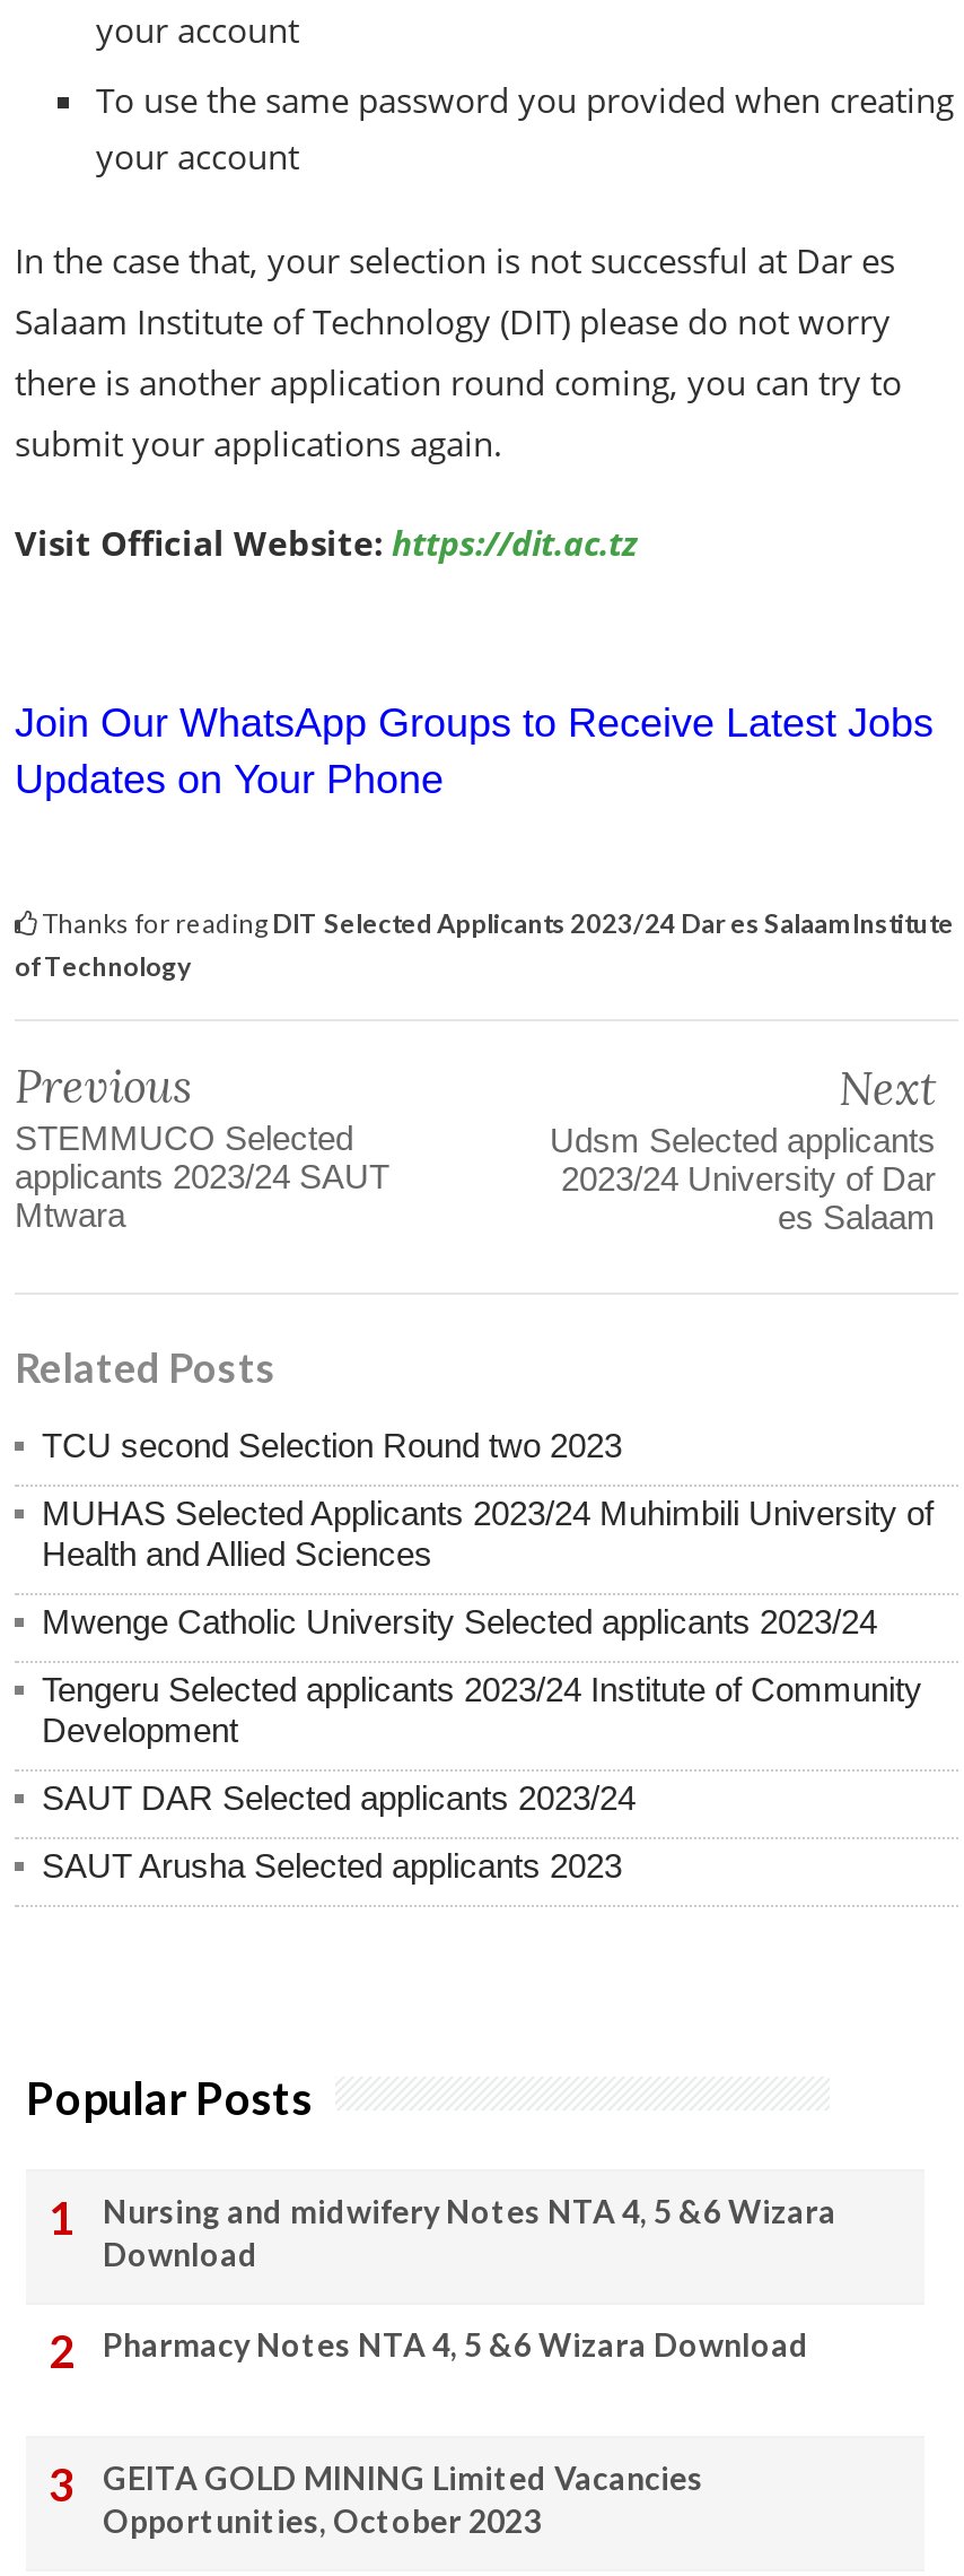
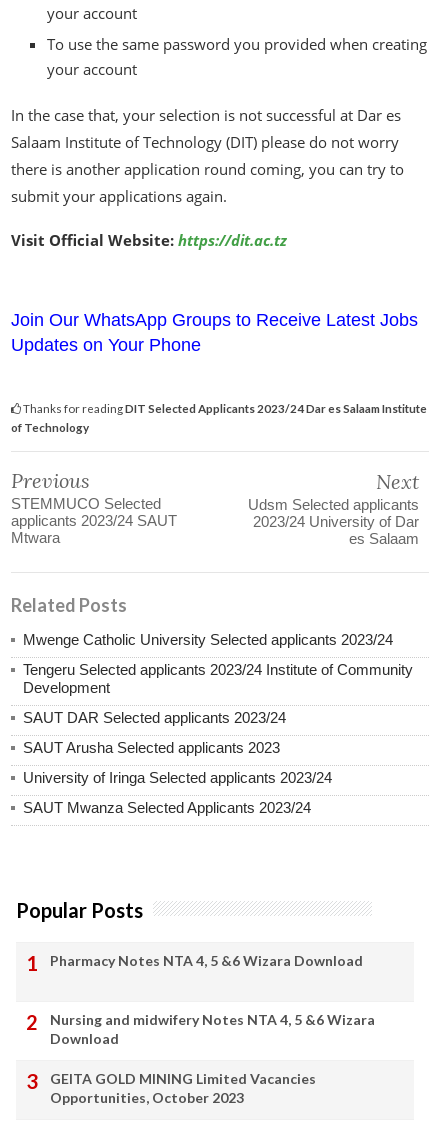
- TCU second Selection Round two 2023
- MUHAS Selected Applicants 2023/24 Muhimbili University of
- Health and Allied Sciences

moved up: Mwenge Catholic University Selected applicants 2023/24 | Tengeru Selected applicants 2023/24 Institute of Community | Development | SAUT DAR Selected applicants 2023/24 | SAUT Arusha Selected applicants 2023

+ University of Iringa Selected applicants 2023/24
+ SAUT Mwanza Selected Applicants 2023/24

moved down: Nursing and midwifery Notes NTA 4, 5 &6 Wizara | Download

moved up: Pharmacy Notes NTA 4, 5 &6 Wizara Download
